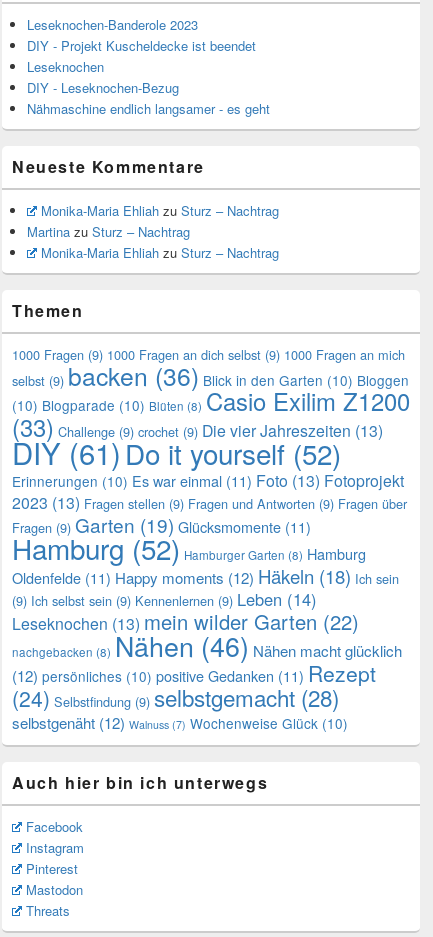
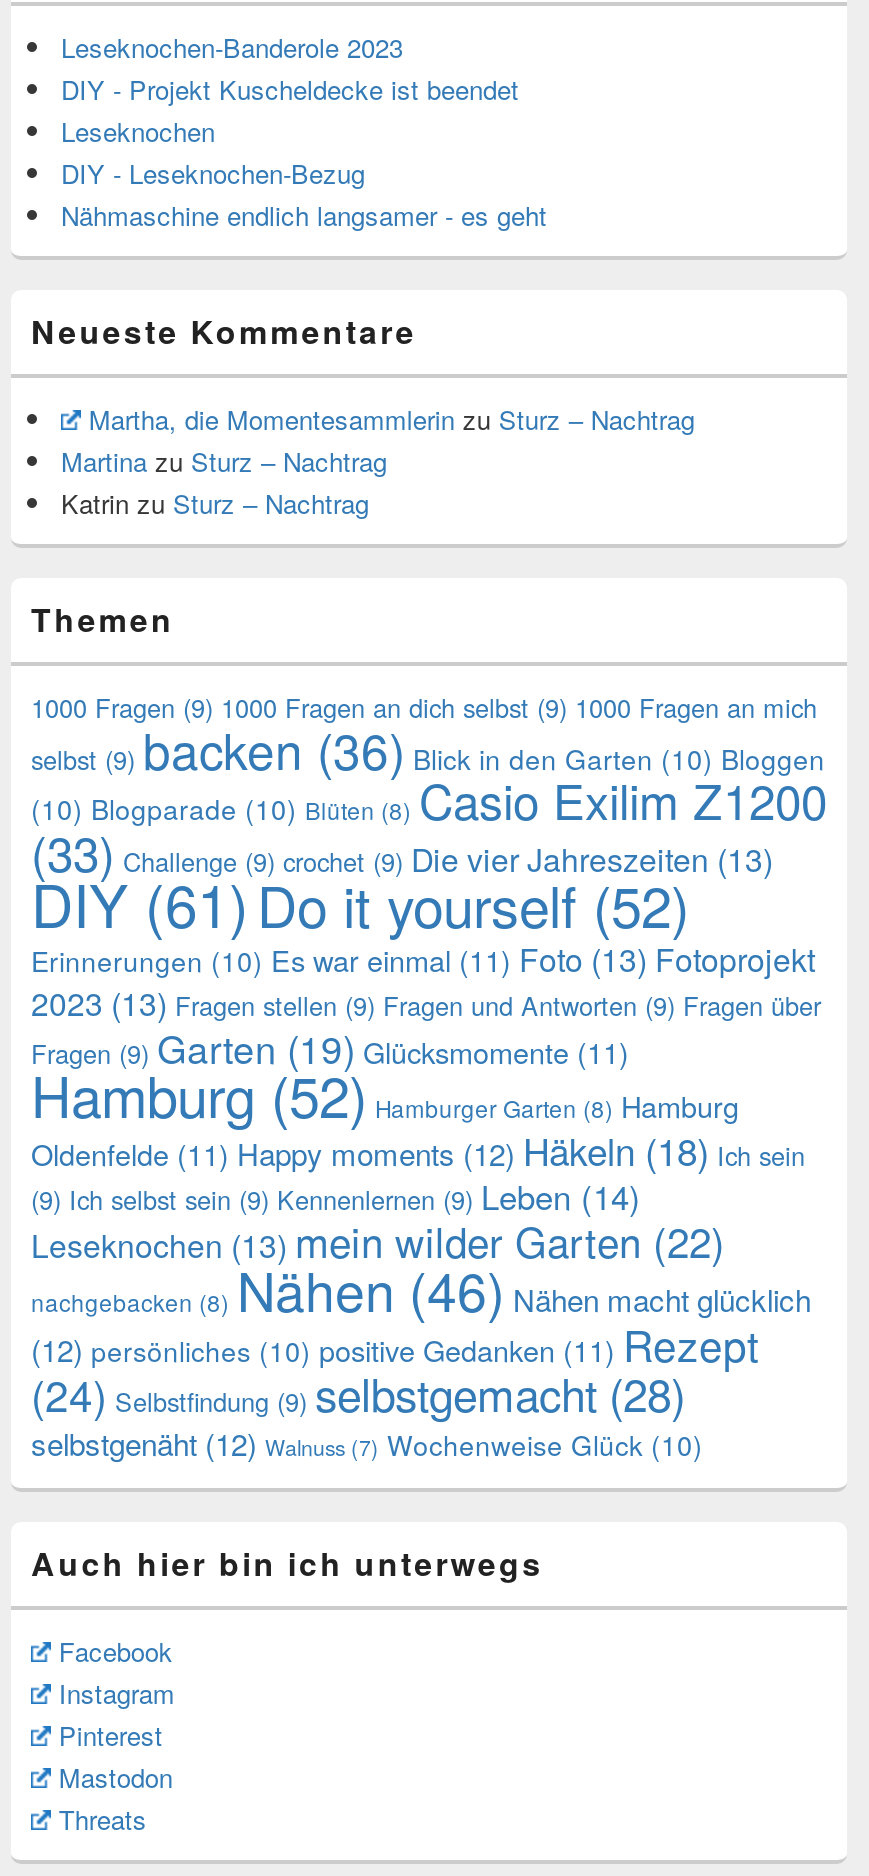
- Monika-Maria Ehliah zu Sturz – Nachtrag
+ Martha, die Momentesammlerin zu Sturz – Nachtrag

- Monika-Maria Ehliah zu Sturz – Nachtrag
+ Katrin zu Sturz – Nachtrag
